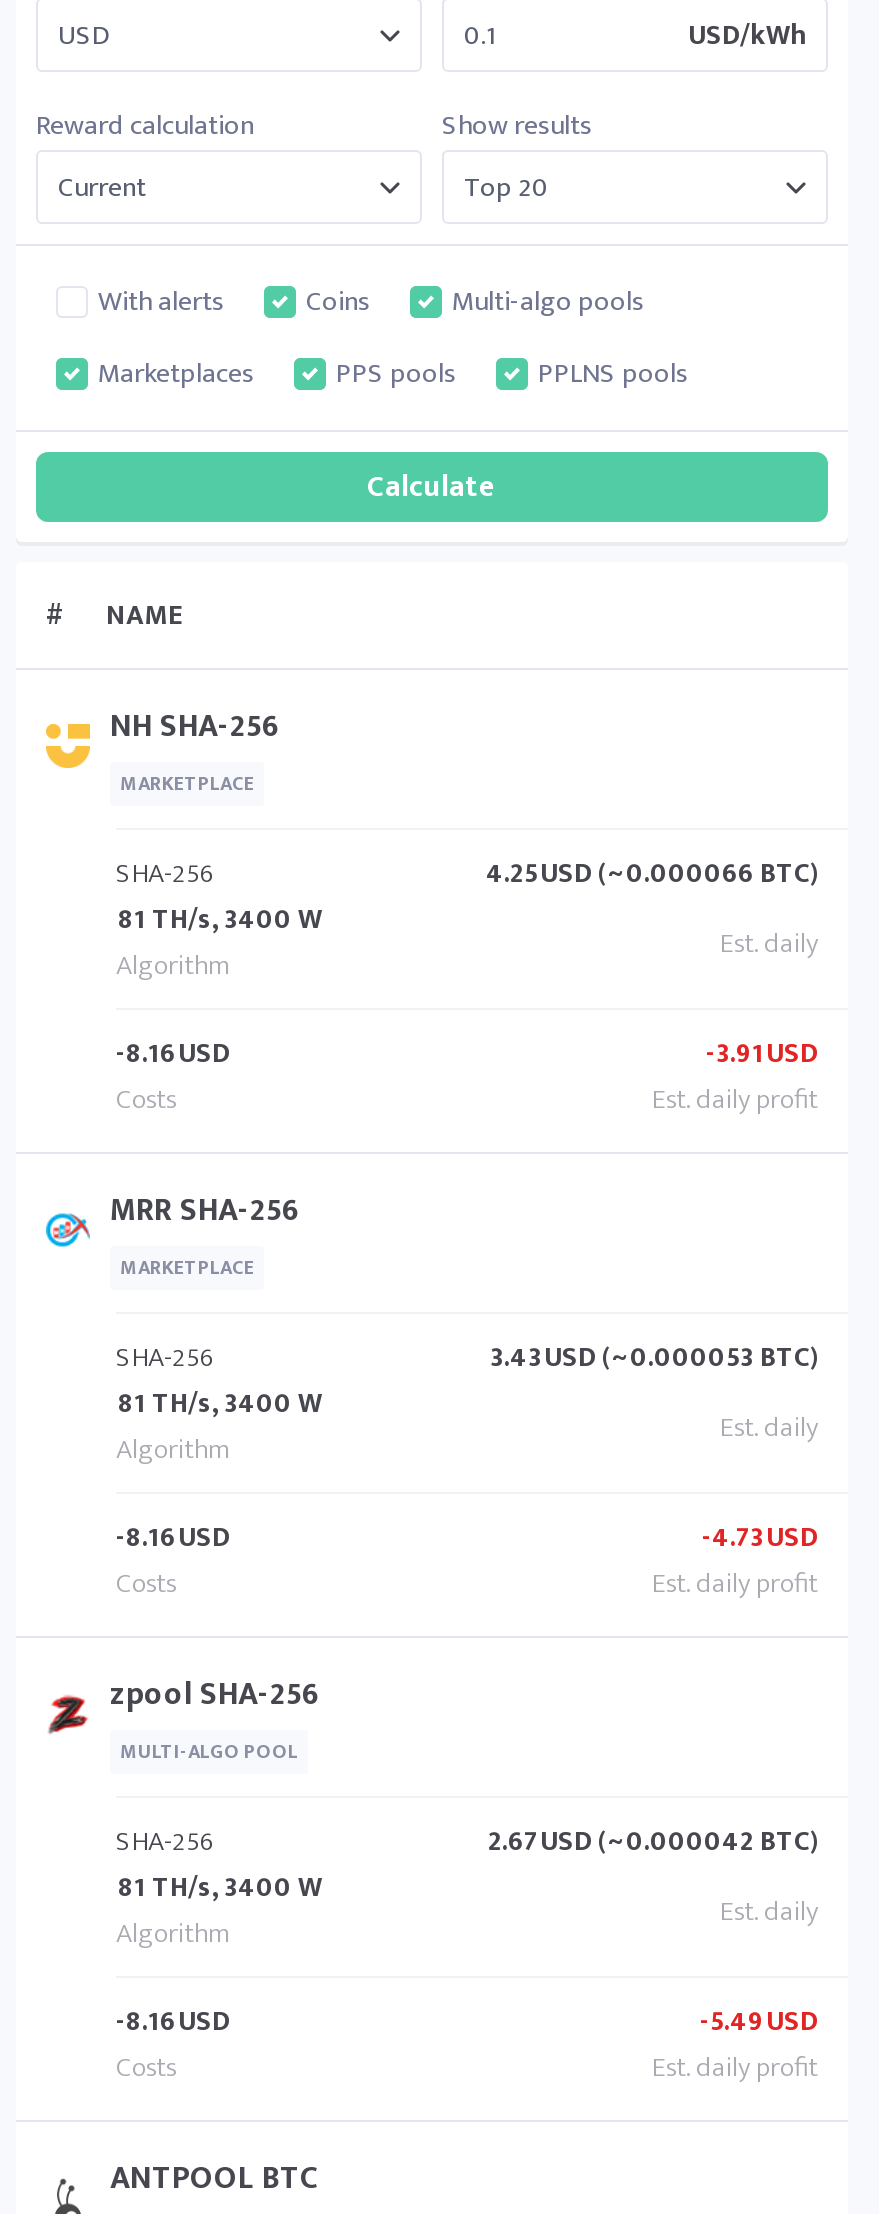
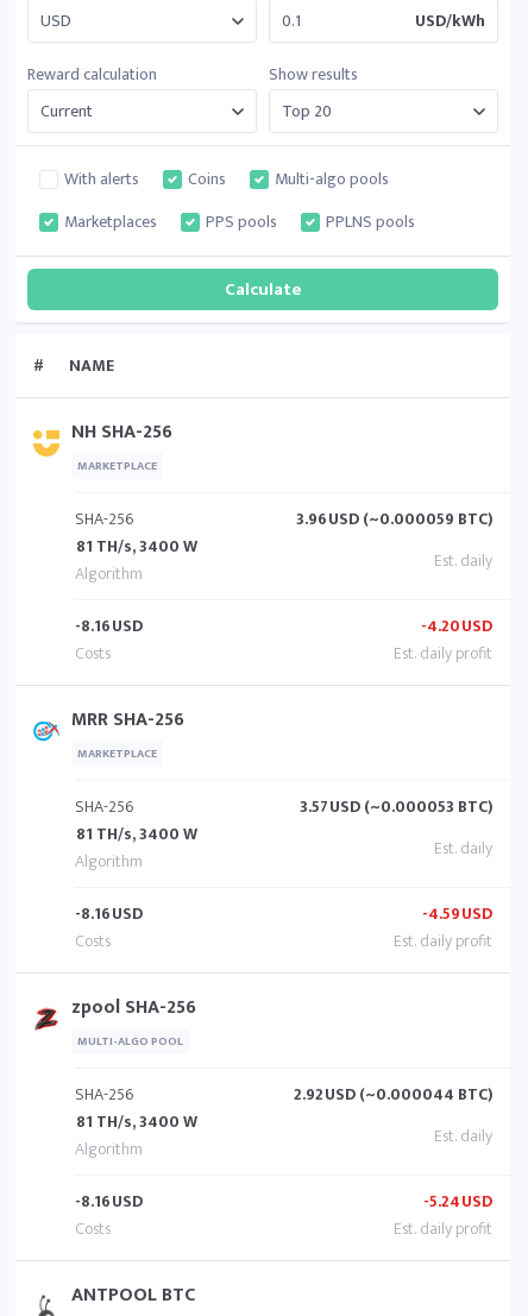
- 4.25USD (~0.000066 BTC)
+ 3.96USD (~0.000059 BTC)

- -3.91USD
+ -4.20USD

- 3.43USD (~0.000053 BTC)
+ 3.57USD (~0.000053 BTC)

- -4.73USD
+ -4.59USD

- 2.67USD (~0.000042 BTC)
+ 2.92USD (~0.000044 BTC)

- -5.49USD
+ -5.24USD
